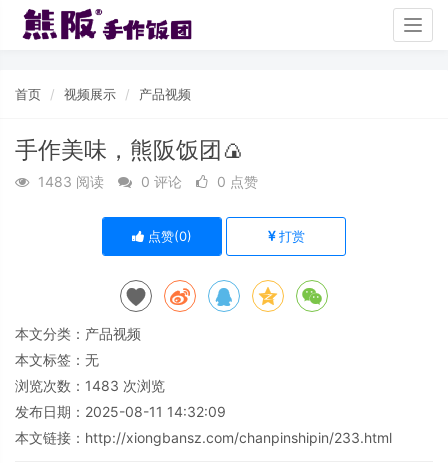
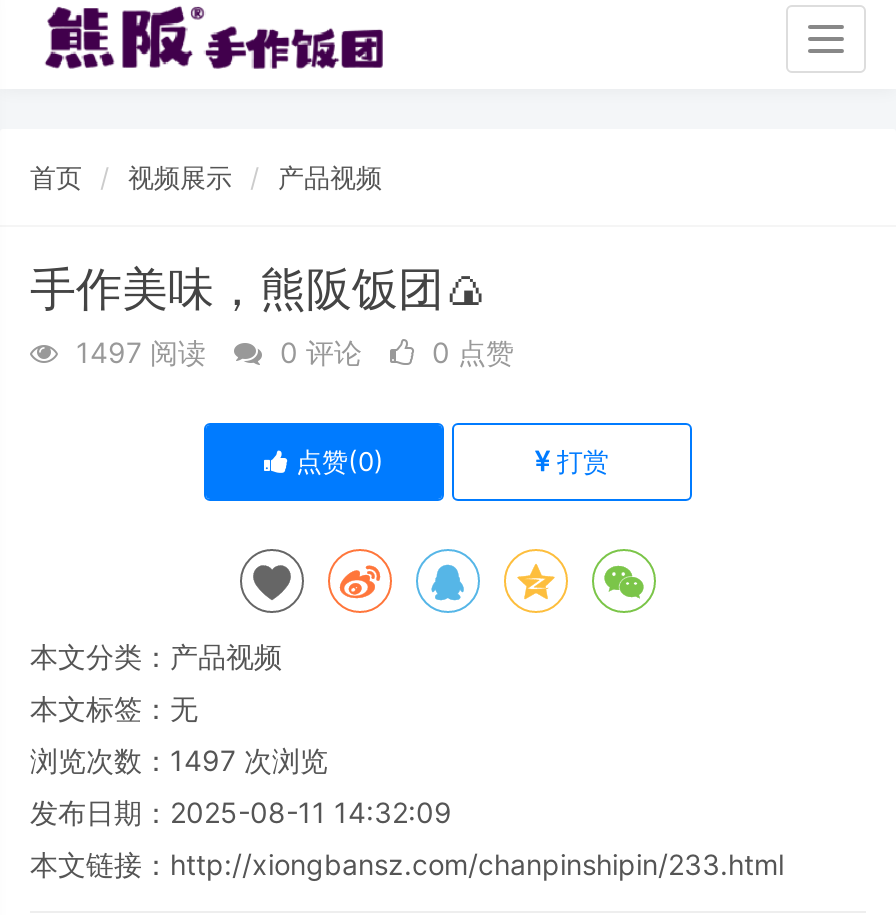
- 1483 阅读 0 评论 0 点赞
+ 1497 阅读 0 评论 0 点赞

- 浏览次数：1483次浏览
+ 浏览次数：1497次浏览
